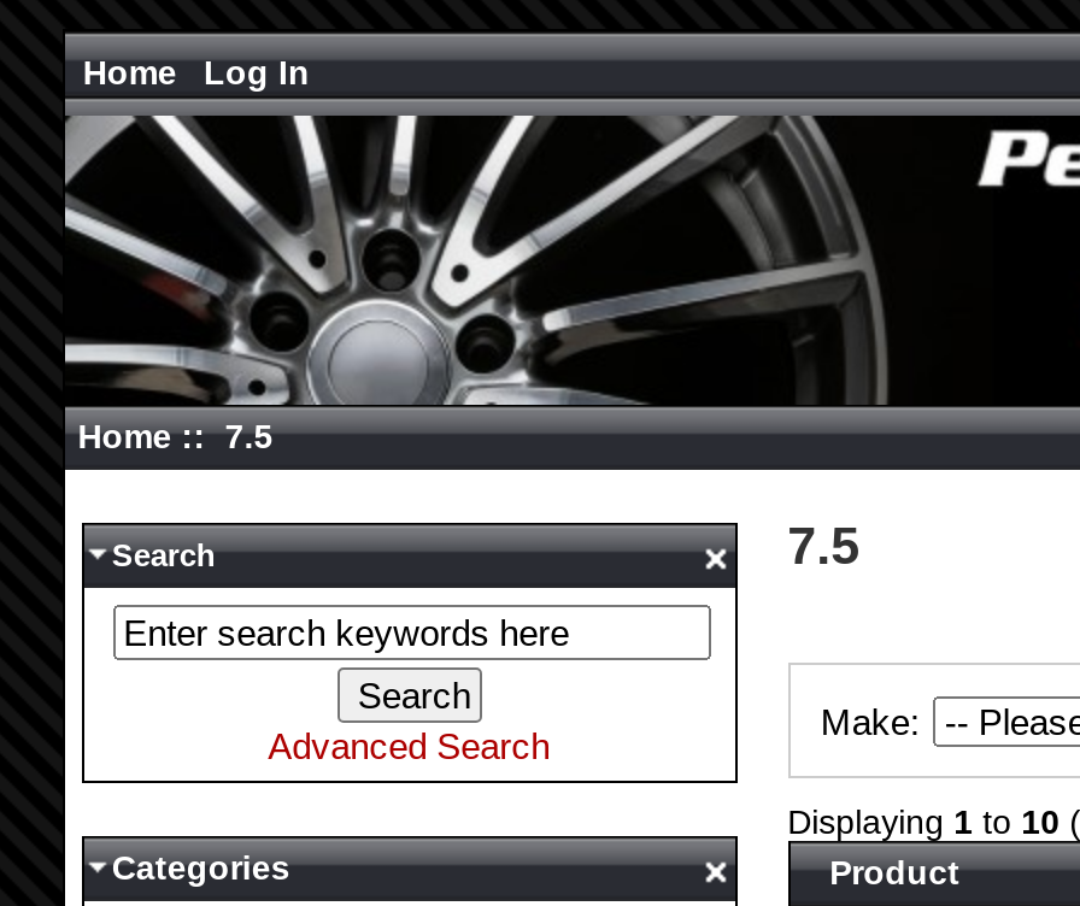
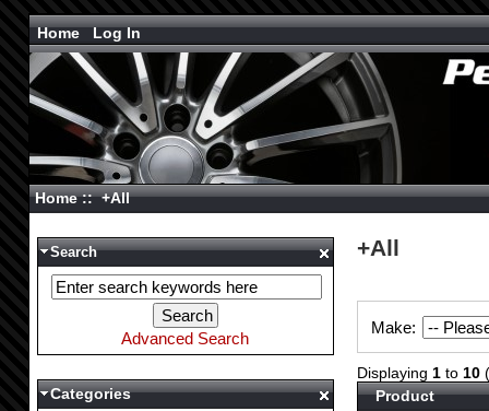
- Home:: 7.5
+ Home:: +All

- 7.5
+ +All
